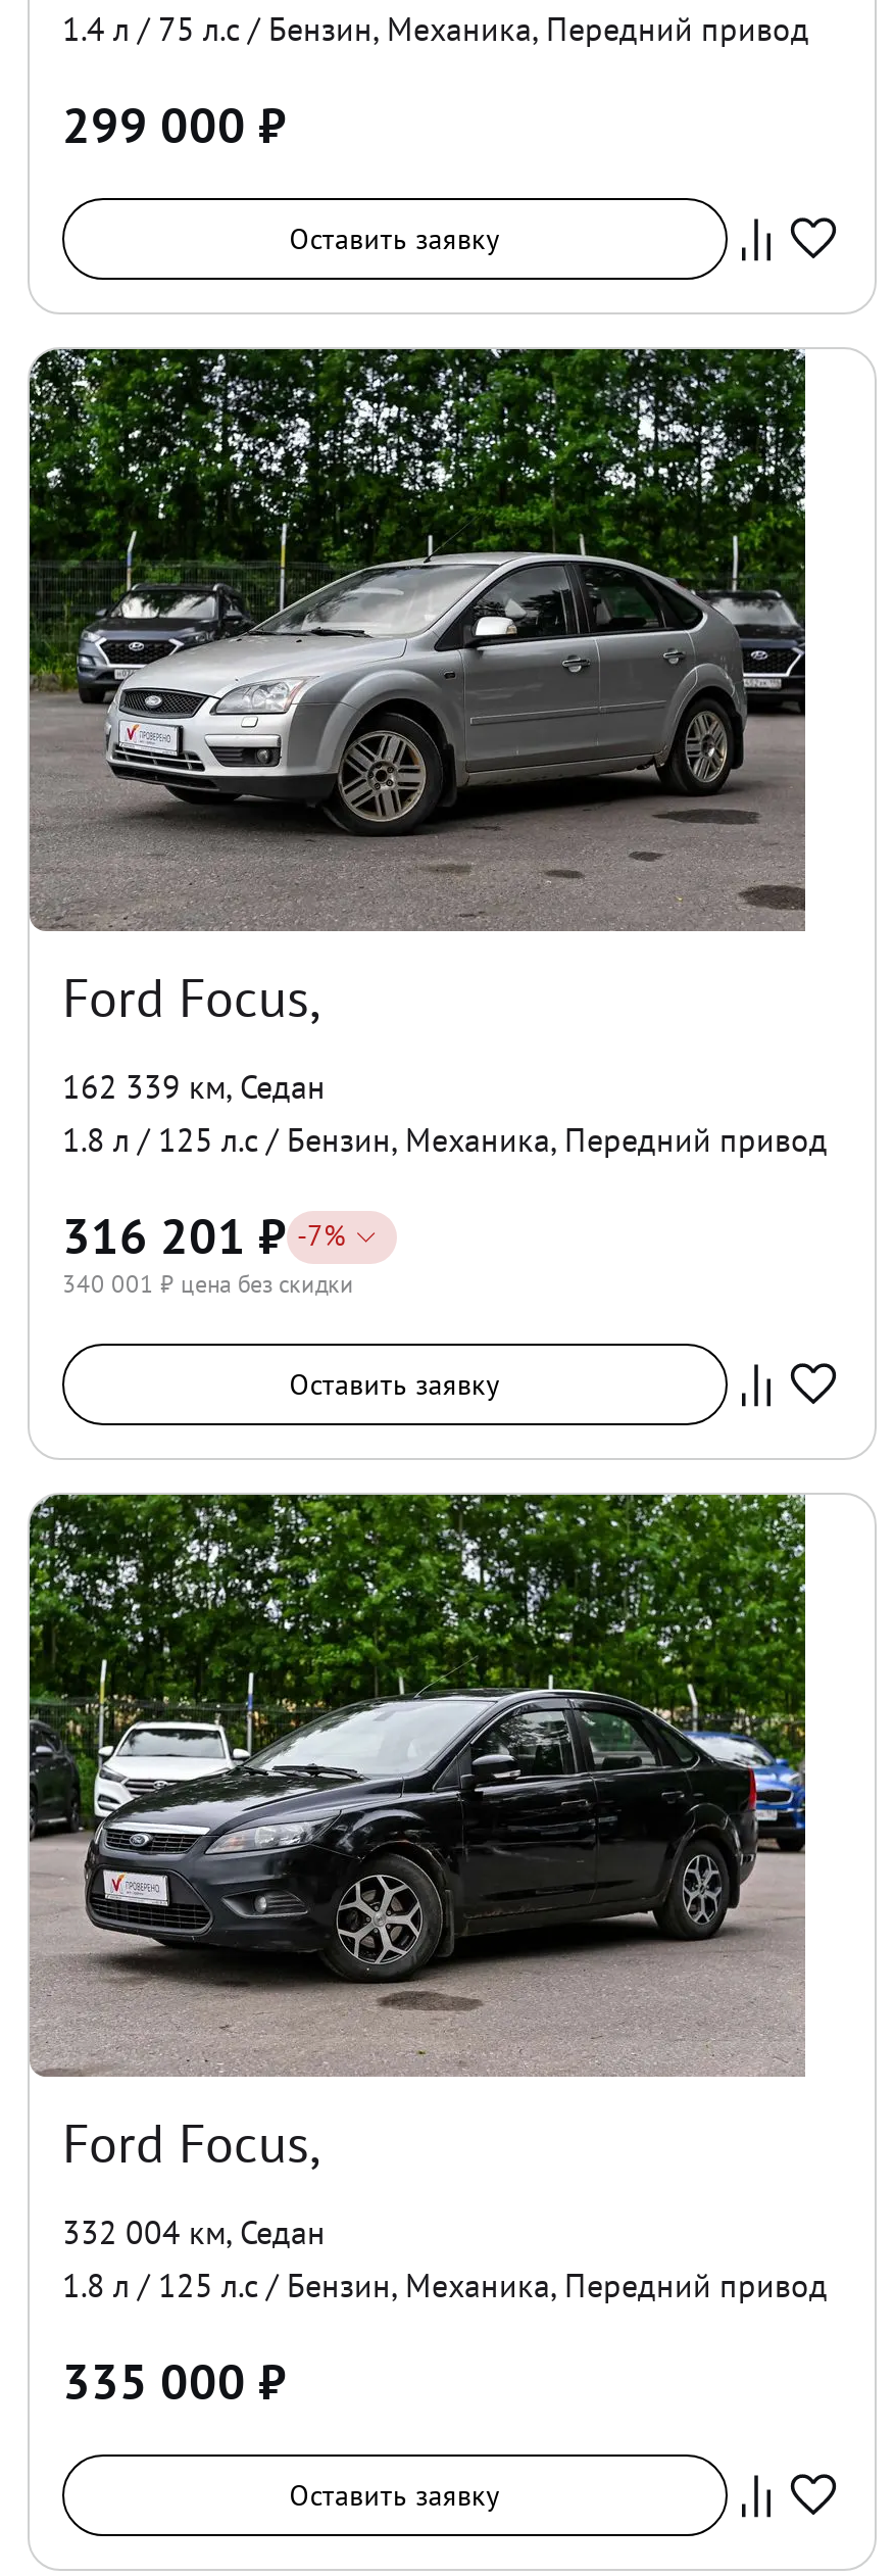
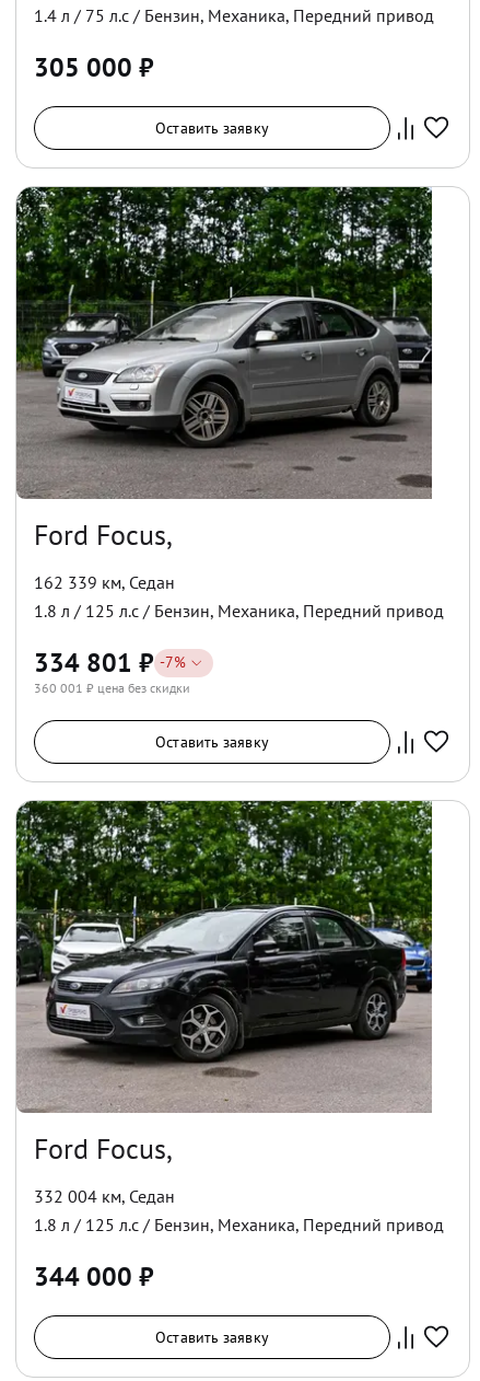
- 299 000 ₽
+ 305 000 ₽

- 316 201 ₽ - 7%
+ 334 801 ₽ - 7%

- 340 001 ₽ цена без скидки
+ 360 001 ₽ цена без скидки

- 335 000 ₽
+ 344 000 ₽
